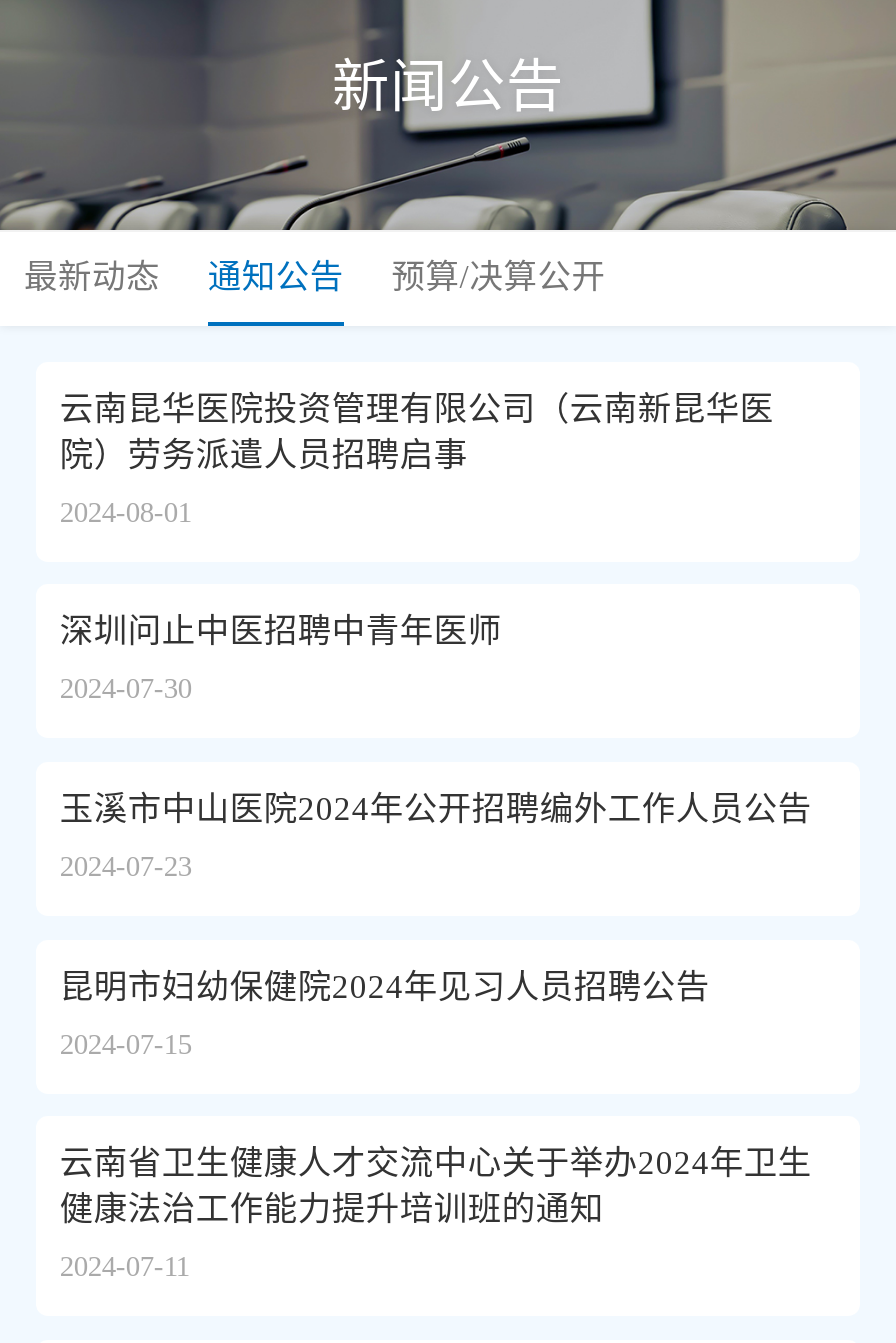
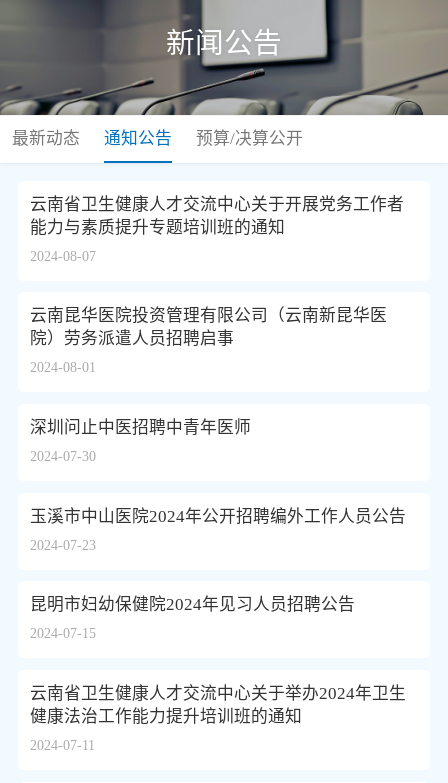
+ 云南省卫生健康人才交流中心关于开展党务工作者
+ 能力与素质提升专题培训班的通知
+ 2024-08-07
